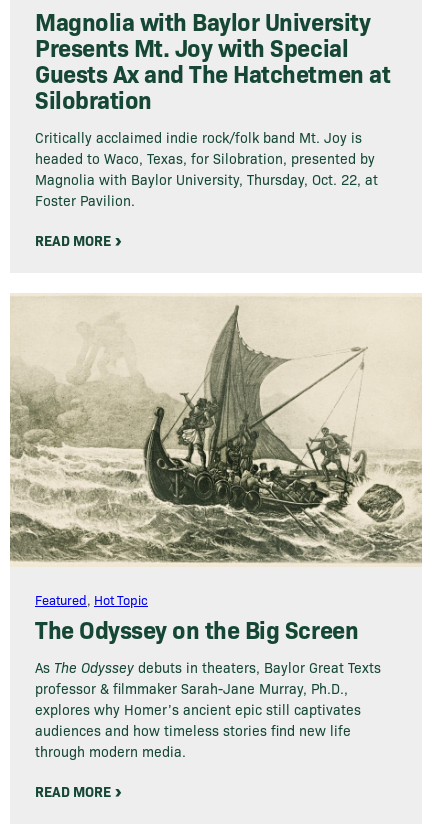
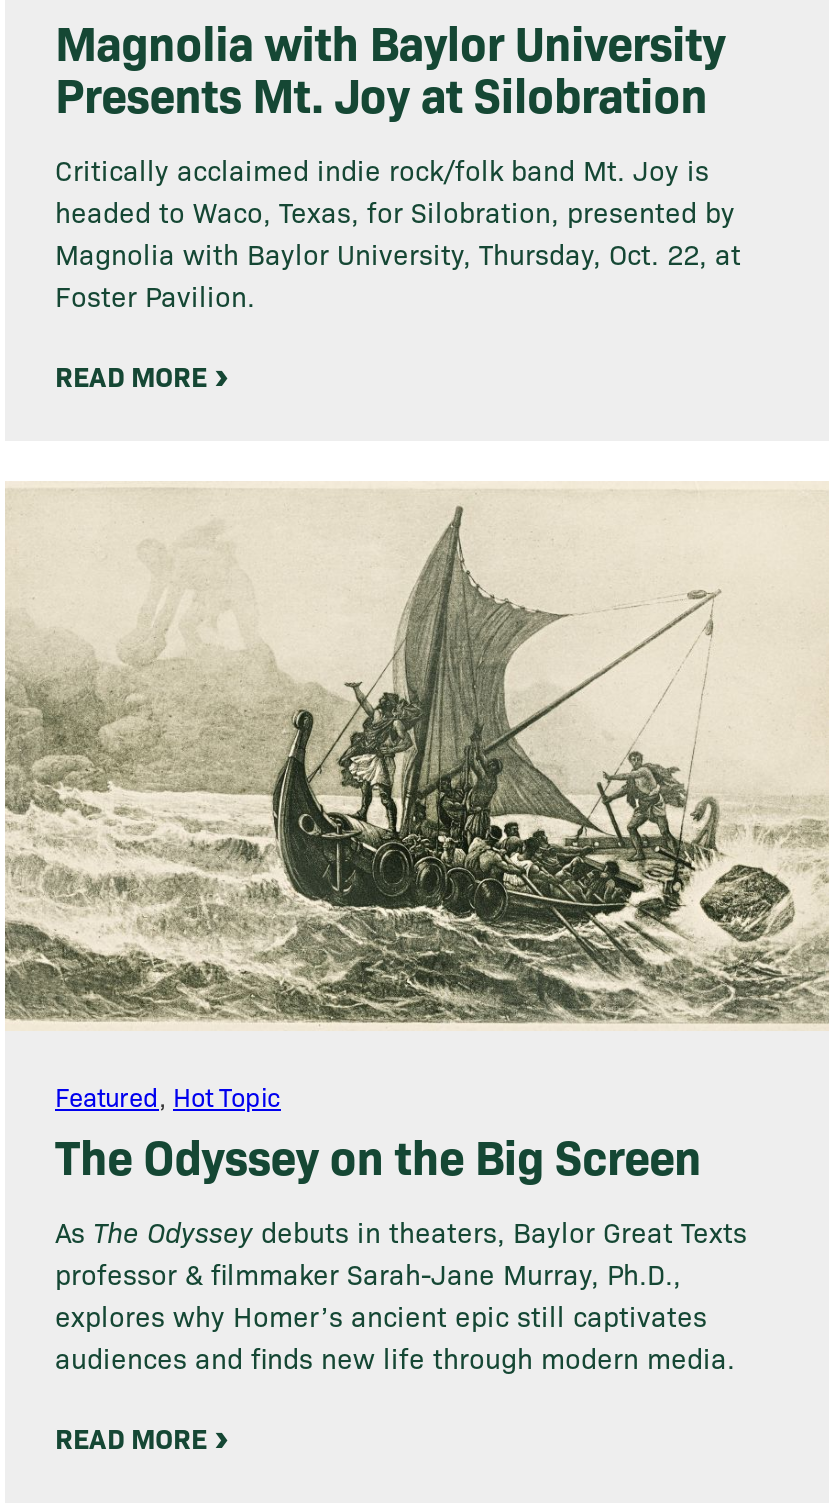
- Presents Mt. Joy with Special
- Guests Ax and The Hatchetmen at
- Silobration
+ Presents Mt. Joy at Silobration

- audiences and how timeless stories find new life
- through modern media.
+ audiences and finds new life through modern media.
